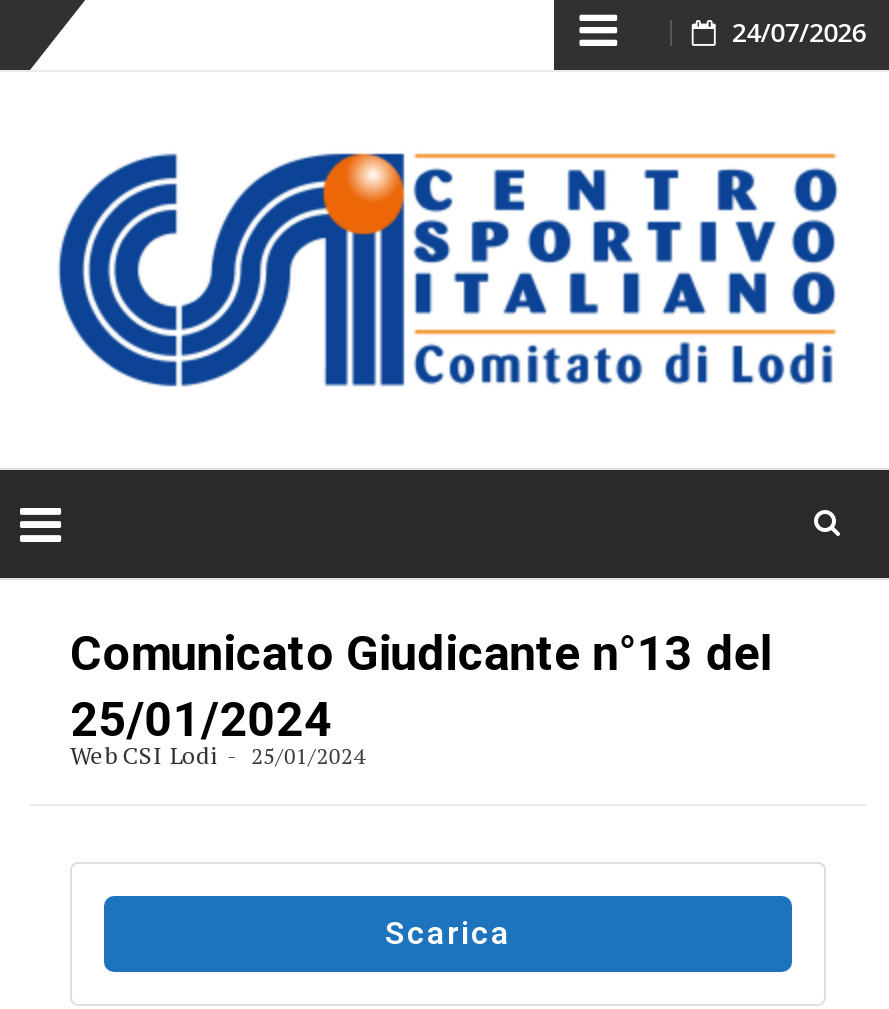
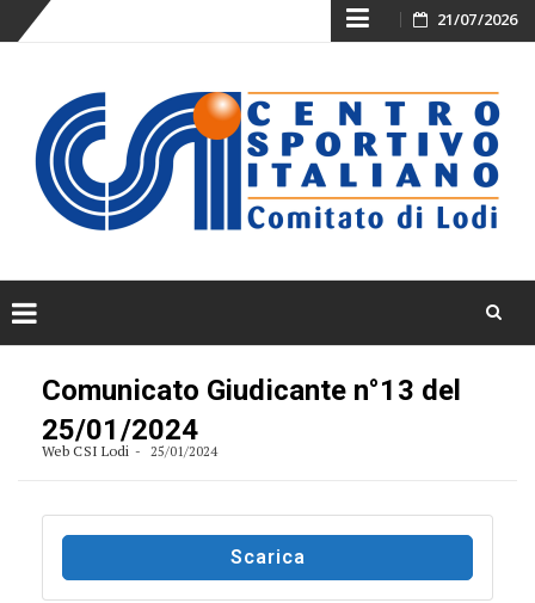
- 24/07/2026
+ 21/07/2026
